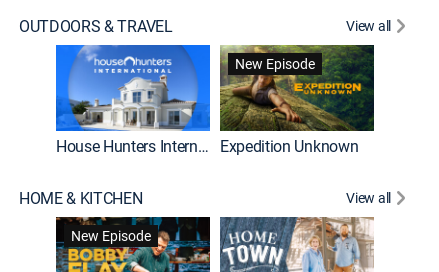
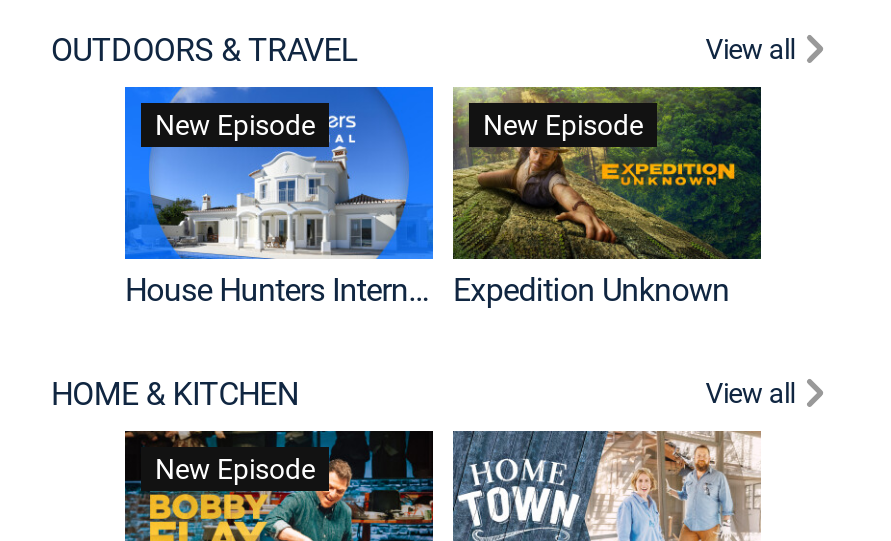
+ New Episode
